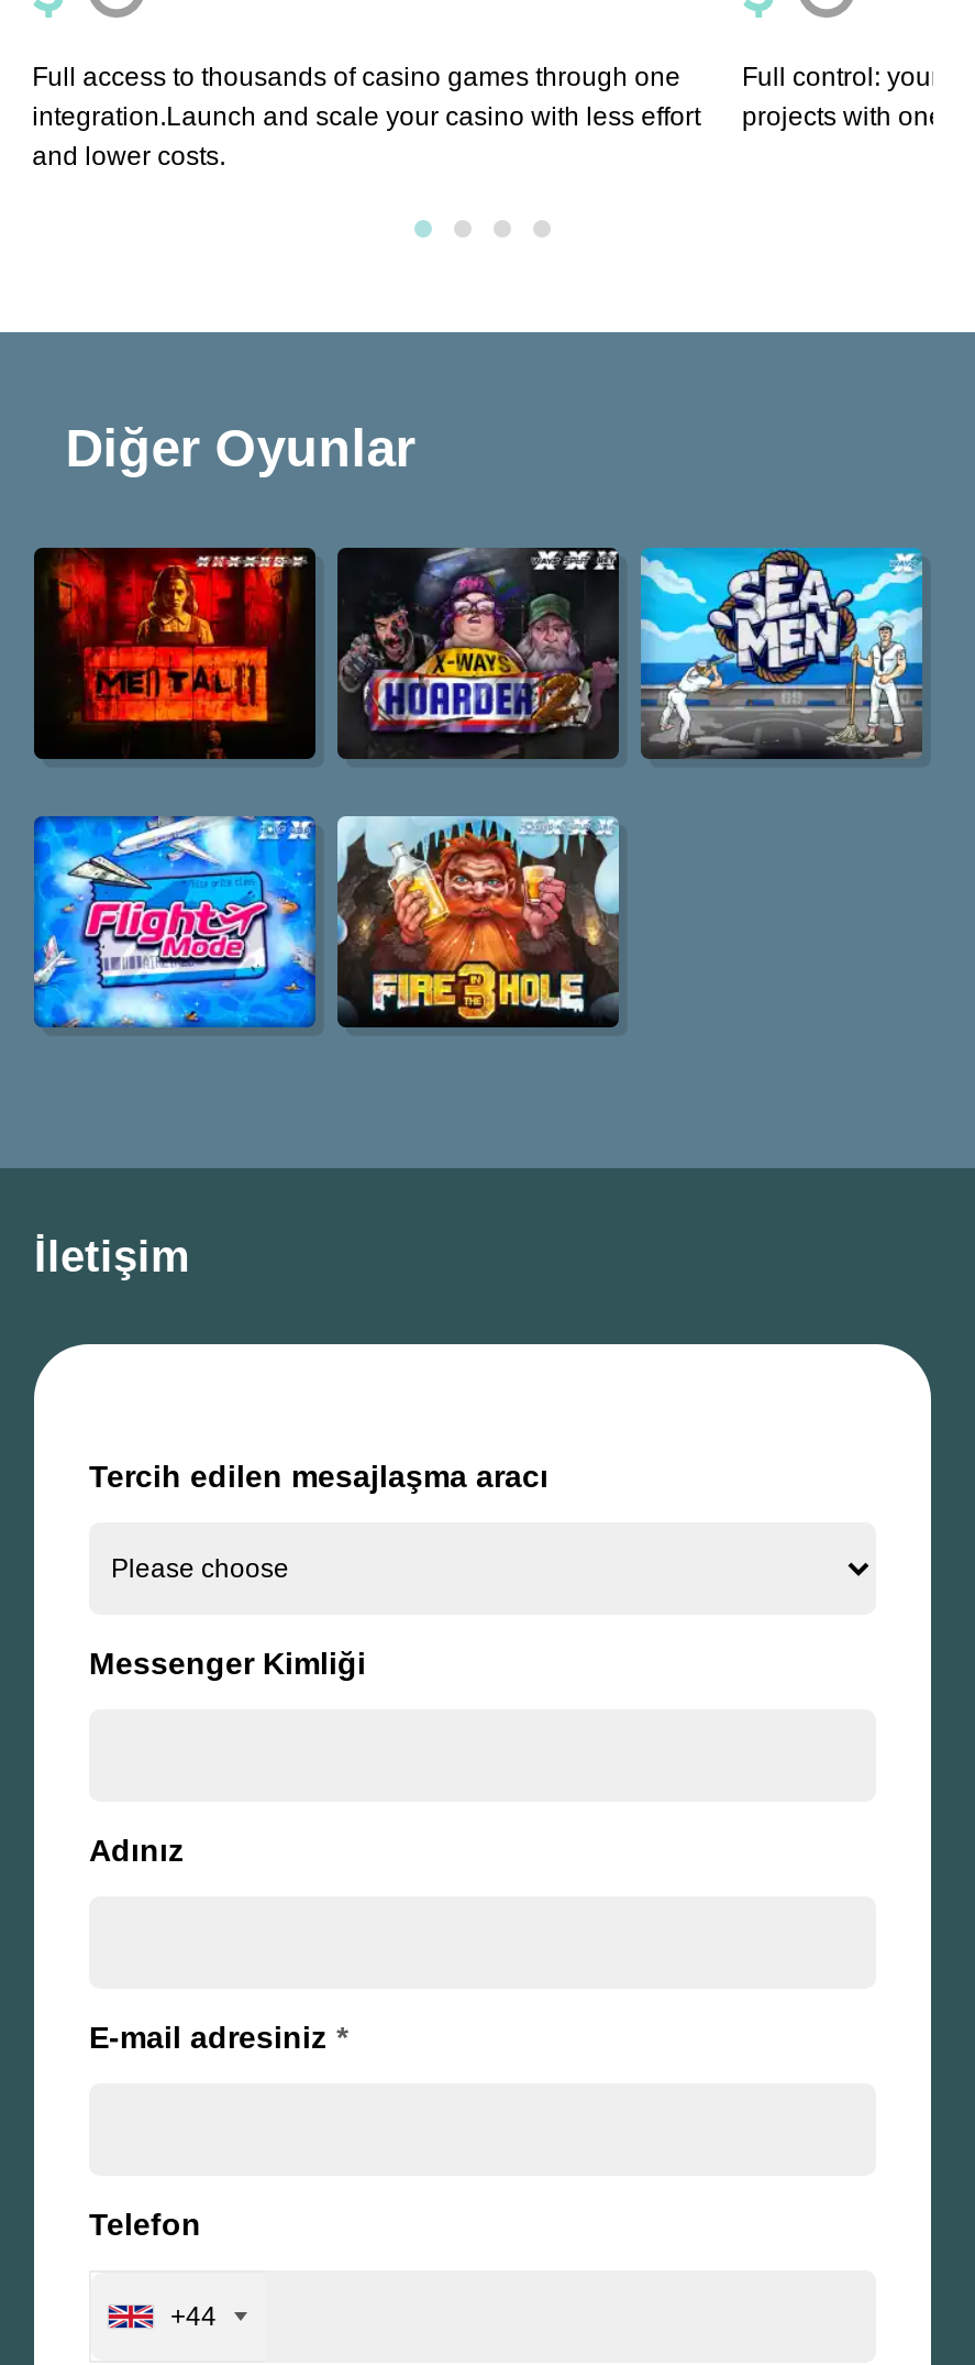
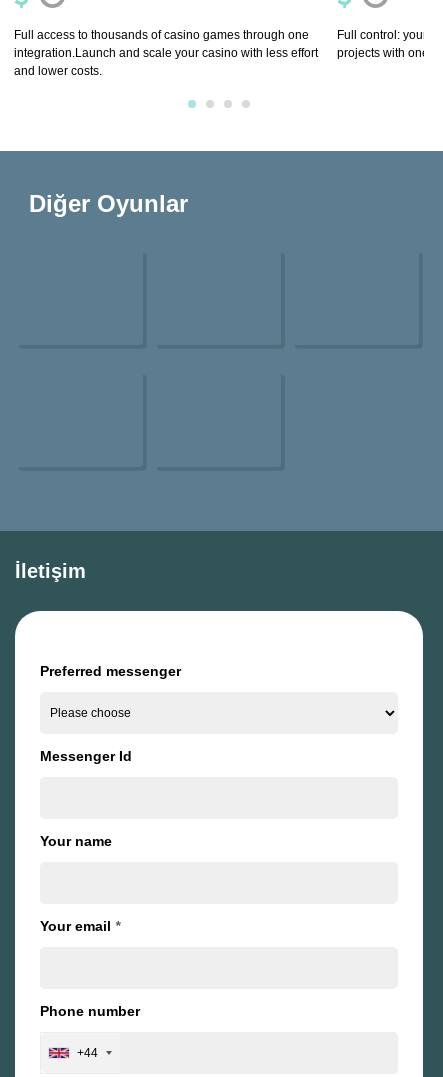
- [image]

- [image]

- [image]

- [image]

- [image]

- Tercih edilen mesajlaşma aracı
+ Preferred messenger

- Messenger Kimliği
+ Messenger Id

- Adınız
+ Your name

- E-mail adresiniz *
+ Your email *

- Telefon
+ Phone number
